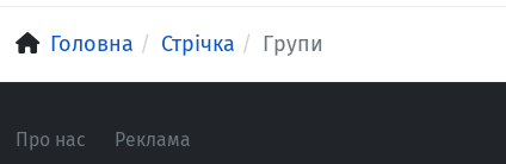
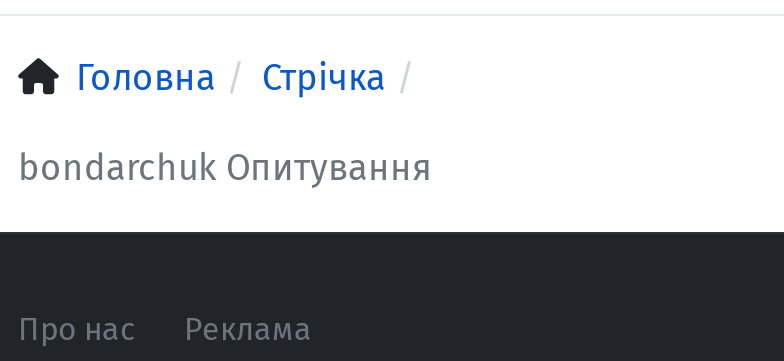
- Групи
+ bondarchuk Опитування
